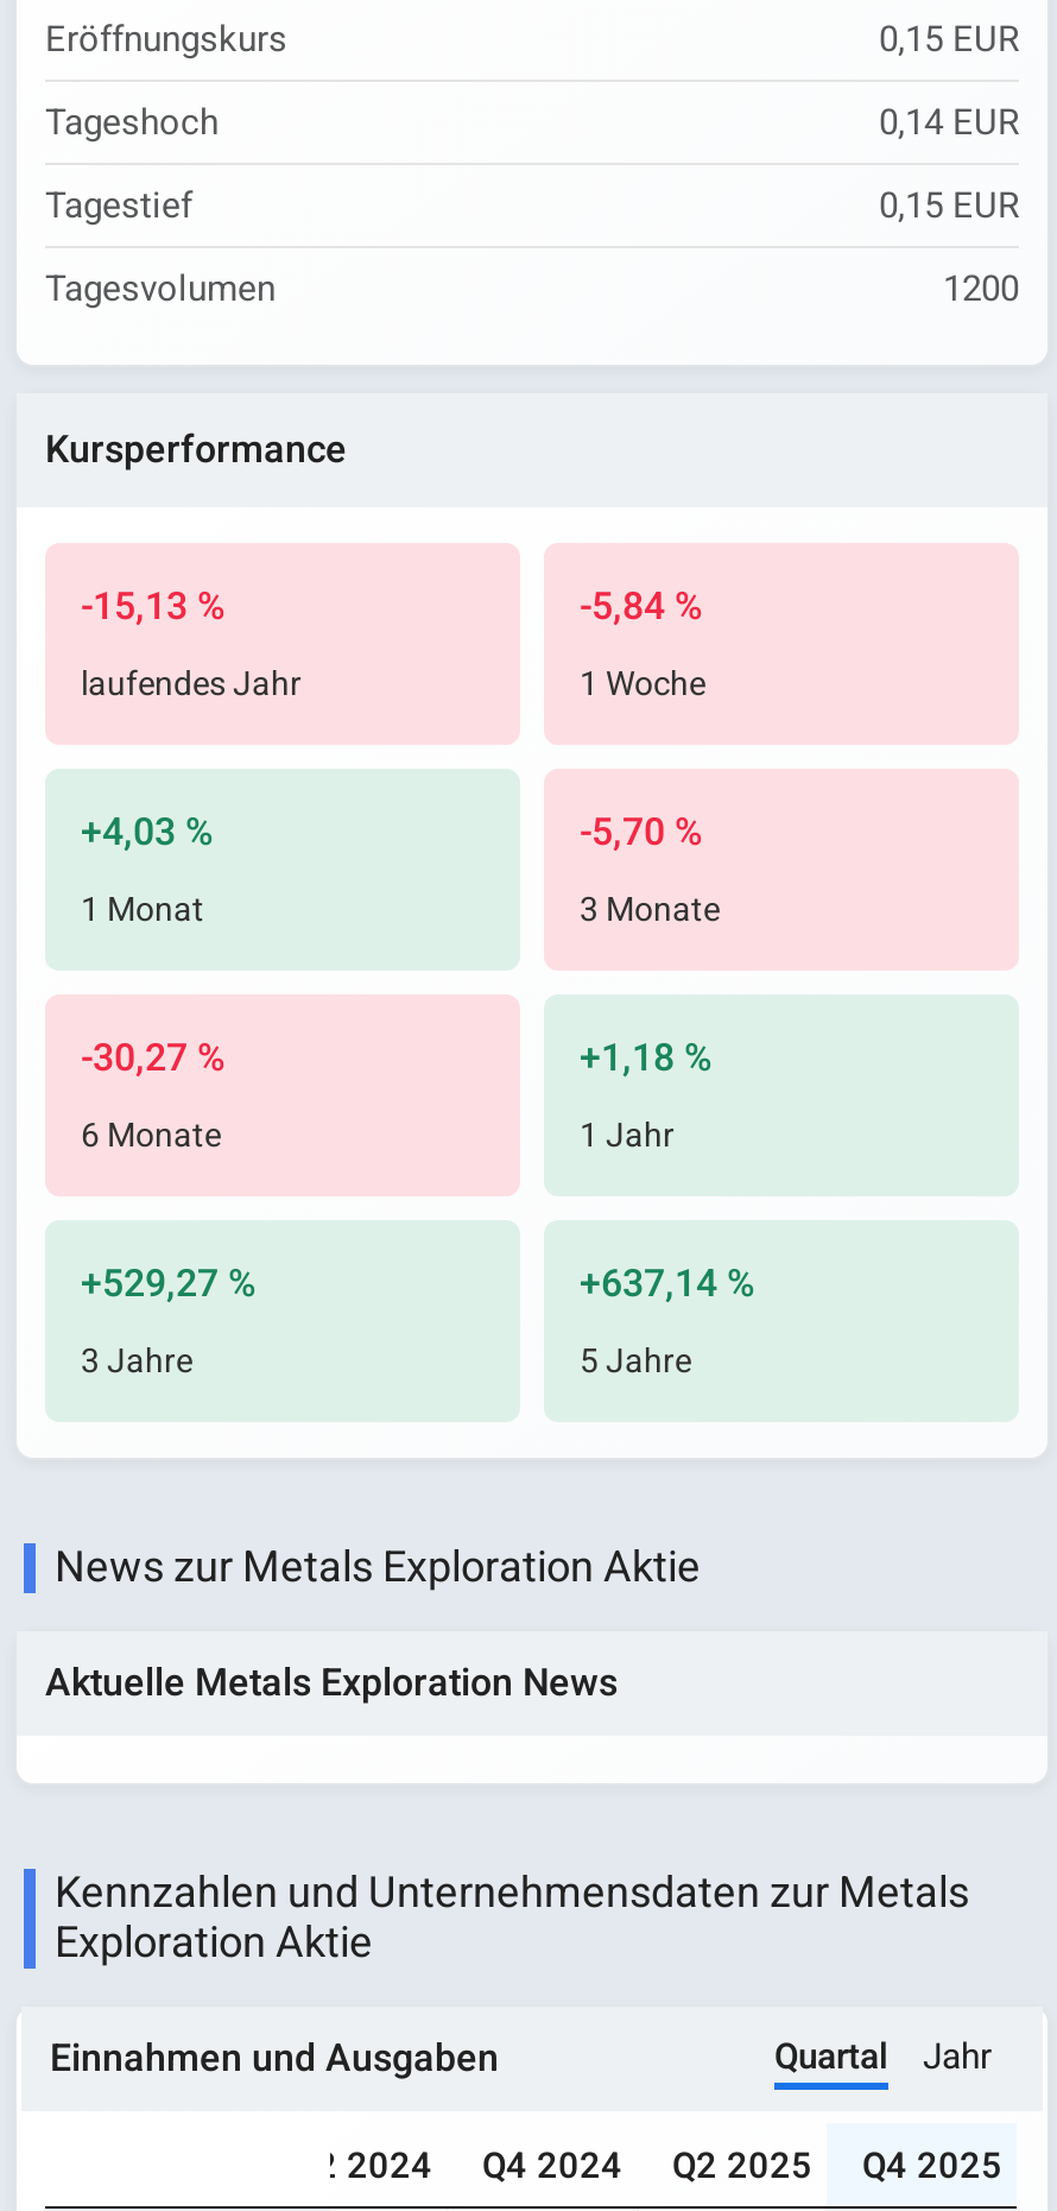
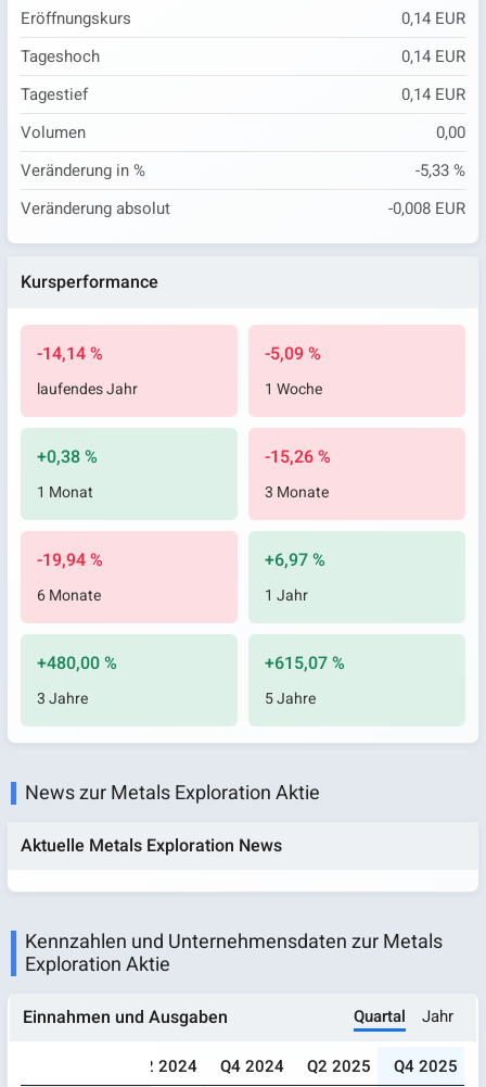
- 0,15 EUR
+ 0,14 EUR

- 0,15 EUR
- Tagesvolumen
- 1200
+ 0,14 EUR
+ Volumen
+ 0,00
+ Veränderung in %
+ -5,33 %
+ Veränderung absolut
+ -0,008 EUR

- -15,13 %
+ -14,14 %

- -5,84 %
+ -5,09 %

- +4,03 %
+ +0,38 %

- -5,70 %
+ -15,26 %

- -30,27 %
+ -19,94 %

- +1,18 %
+ +6,97 %

- +529,27 %
+ +480,00 %

- +637,14 %
+ +615,07 %
